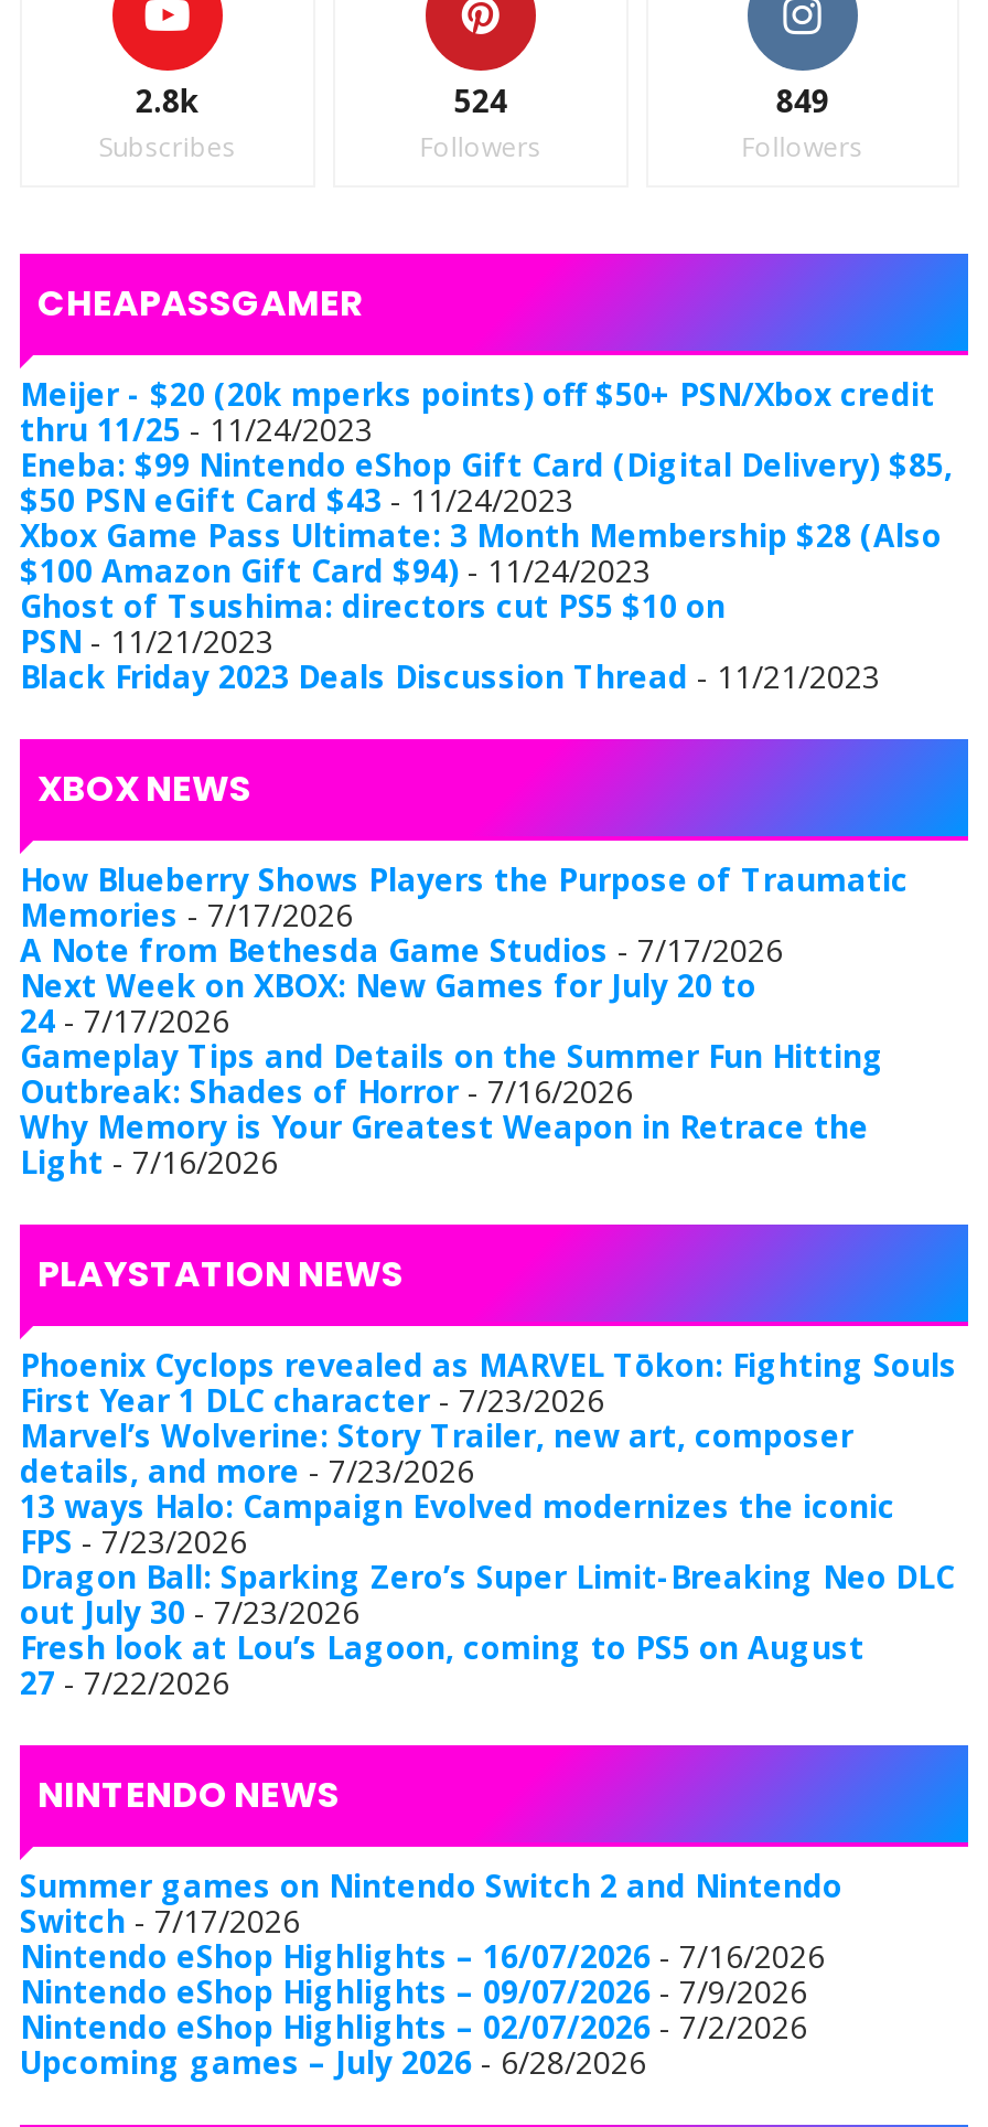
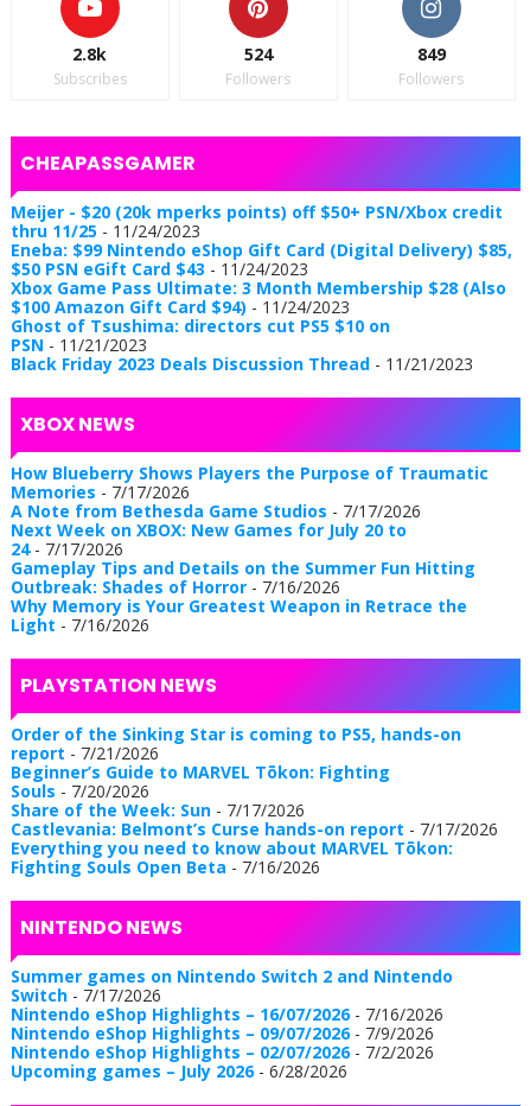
- Phoenix Cyclops revealed as MARVEL Tōkon: Fighting Souls
- First Year 1 DLC character - 7/23/2026
- Marvel’s Wolverine: Story Trailer, new art, composer
- details, and more - 7/23/2026
- 13 ways Halo: Campaign Evolved modernizes the iconic
- FPS - 7/23/2026
- Dragon Ball: Sparking Zero’s Super Limit-Breaking Neo DLC
- out July 30 - 7/23/2026
- Fresh look at Lou’s Lagoon, coming to PS5 on August
- 27 - 7/22/2026
+ Order of the Sinking Star is coming to PS5, hands-on
+ report - 7/21/2026
+ Beginner’s Guide to MARVEL Tōkon: Fighting
+ Souls - 7/20/2026
+ Share of the Week: Sun - 7/17/2026
+ Castlevania: Belmont’s Curse hands-on report - 7/17/2026
+ Everything you need to know about MARVEL Tōkon:
+ Fighting Souls Open Beta - 7/16/2026
